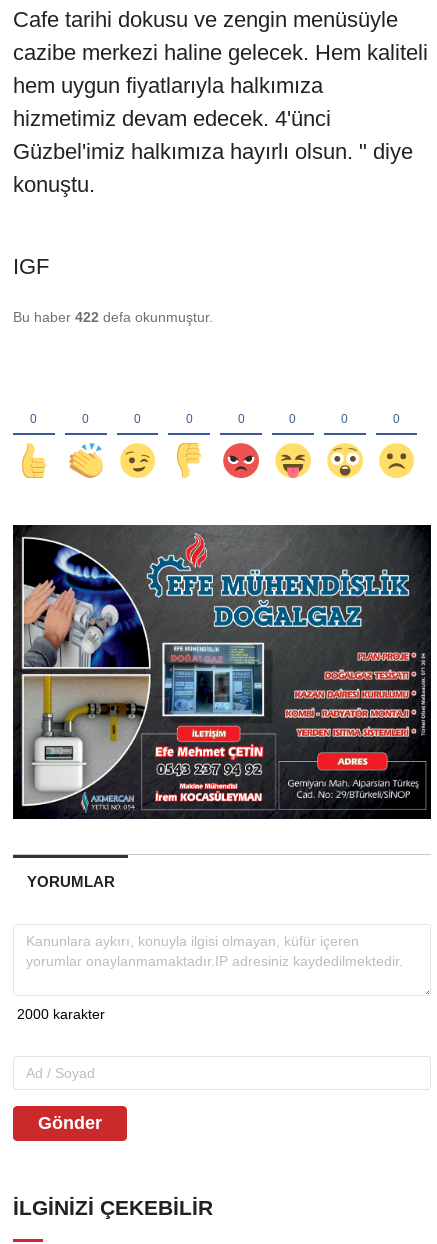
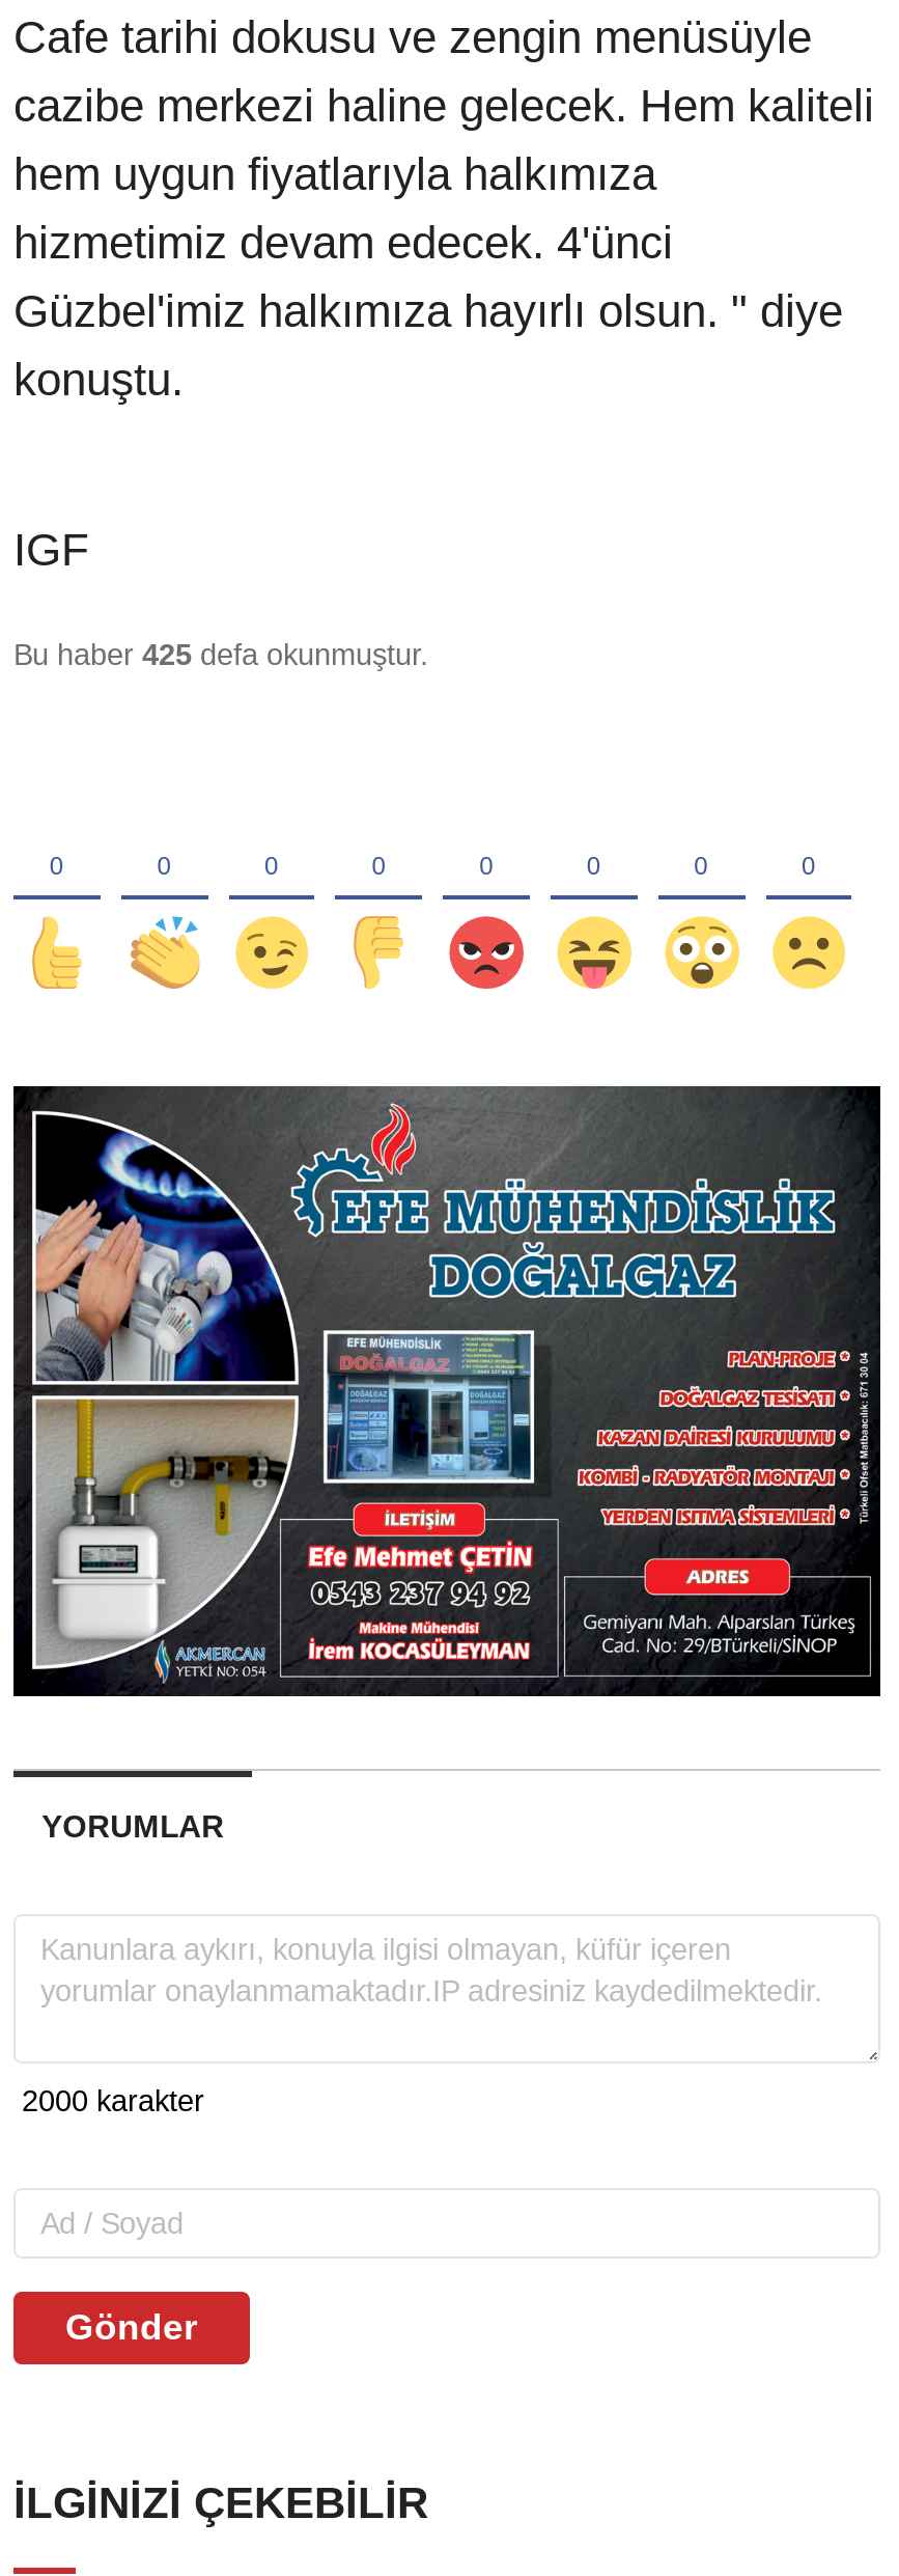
- Bu haber 422 defa okunmuştur.
+ Bu haber 425 defa okunmuştur.
